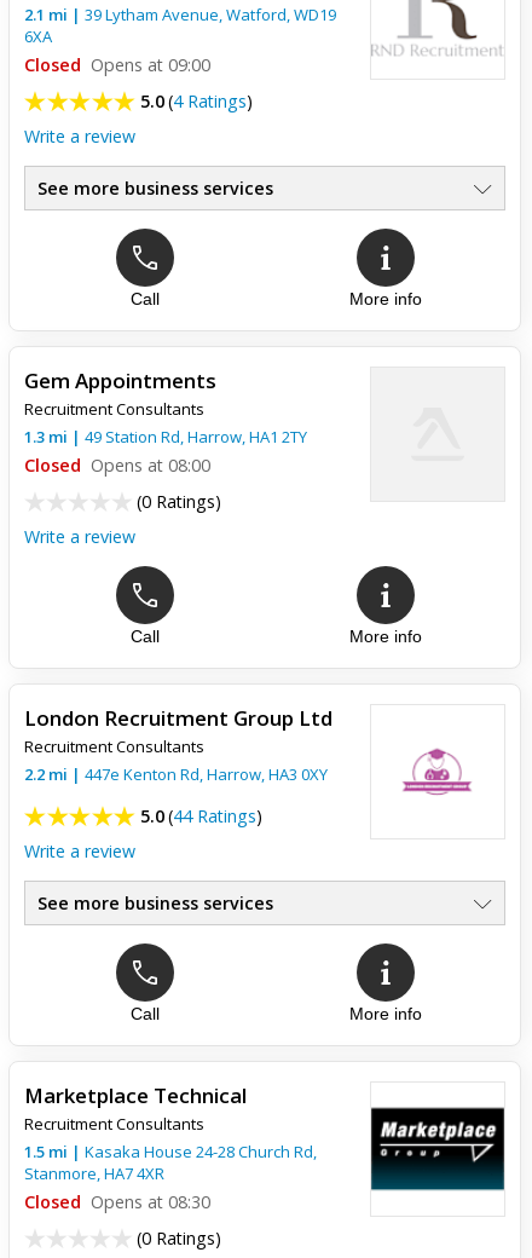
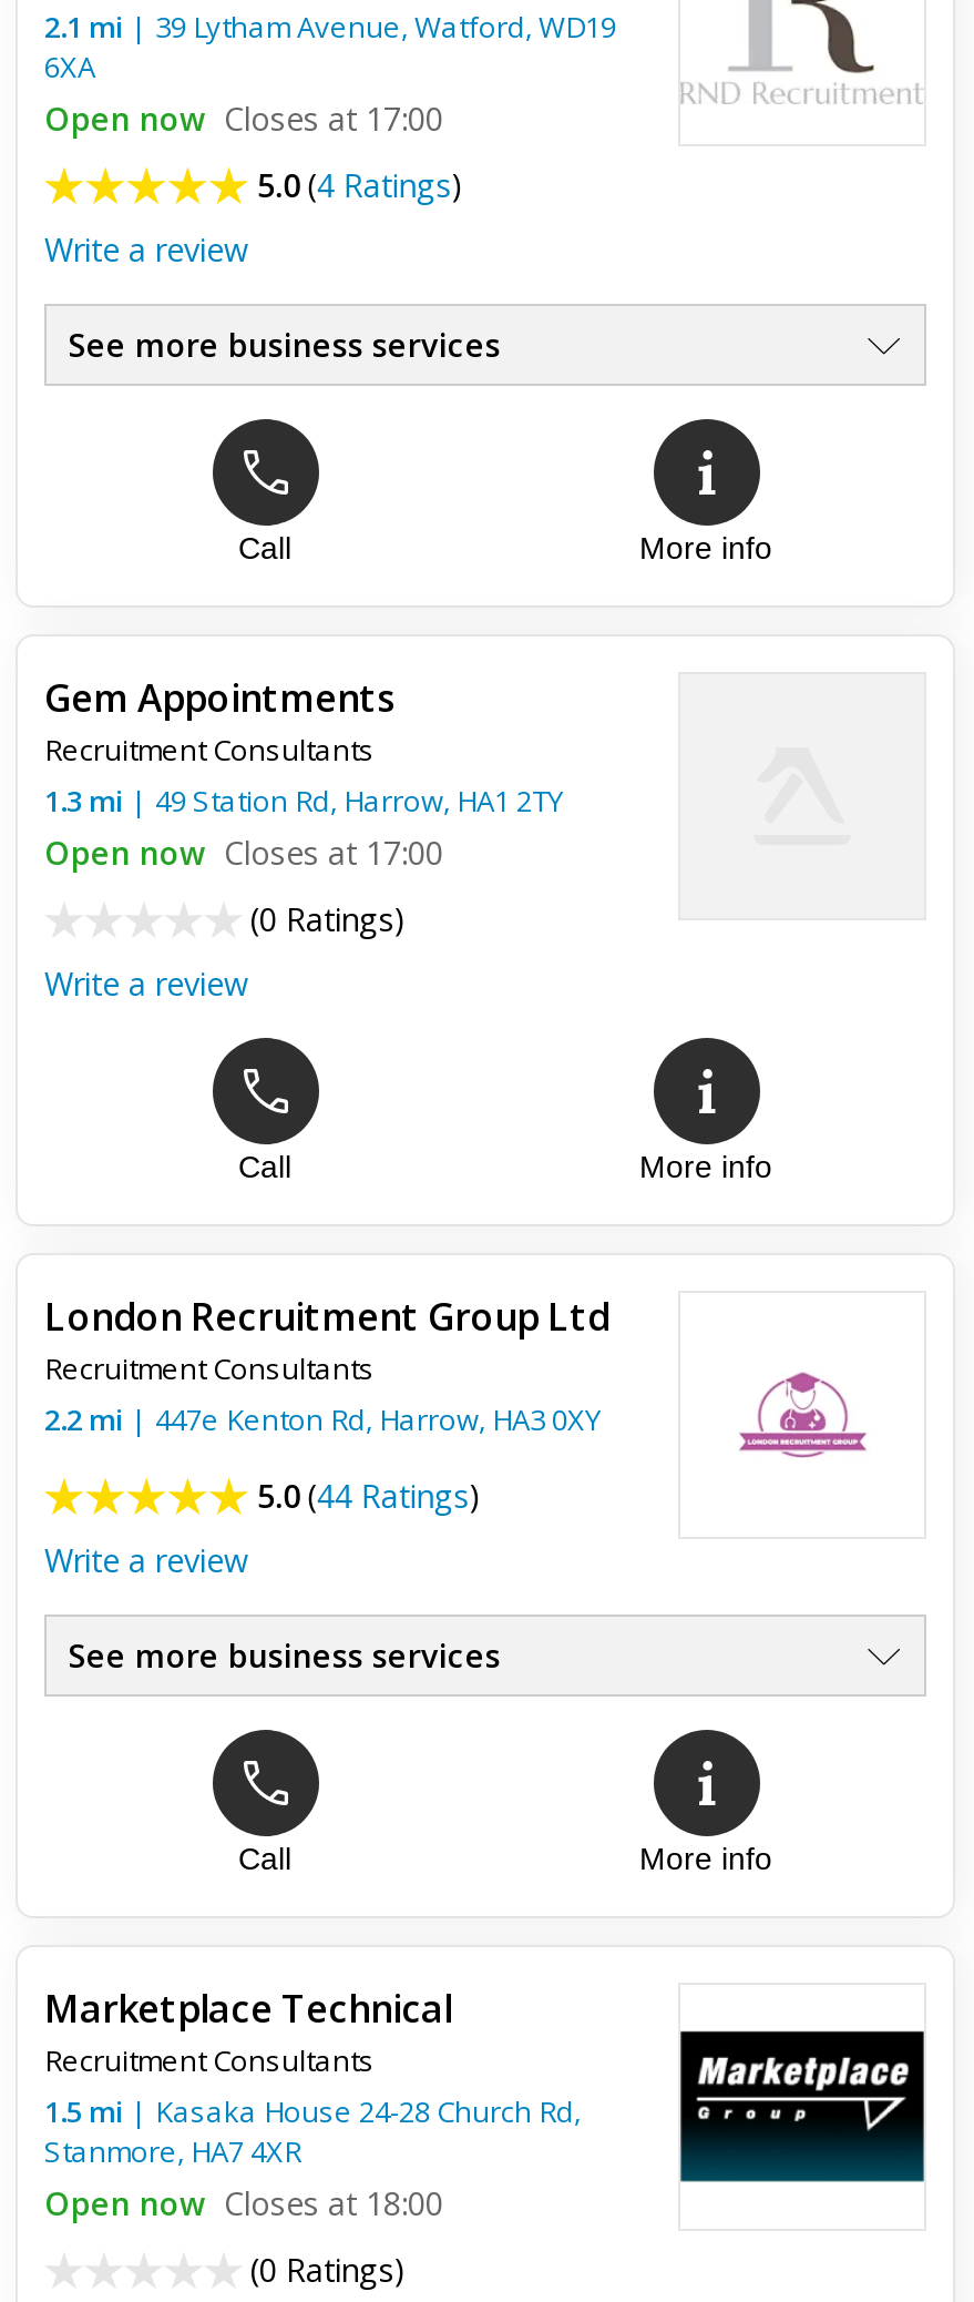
- Closed Opens at 09:00
+ Open now Closes at 17:00

- Closed Opens at 08:00
+ Open now Closes at 17:00

- Closed Opens at 08:30
+ Open now Closes at 18:00
